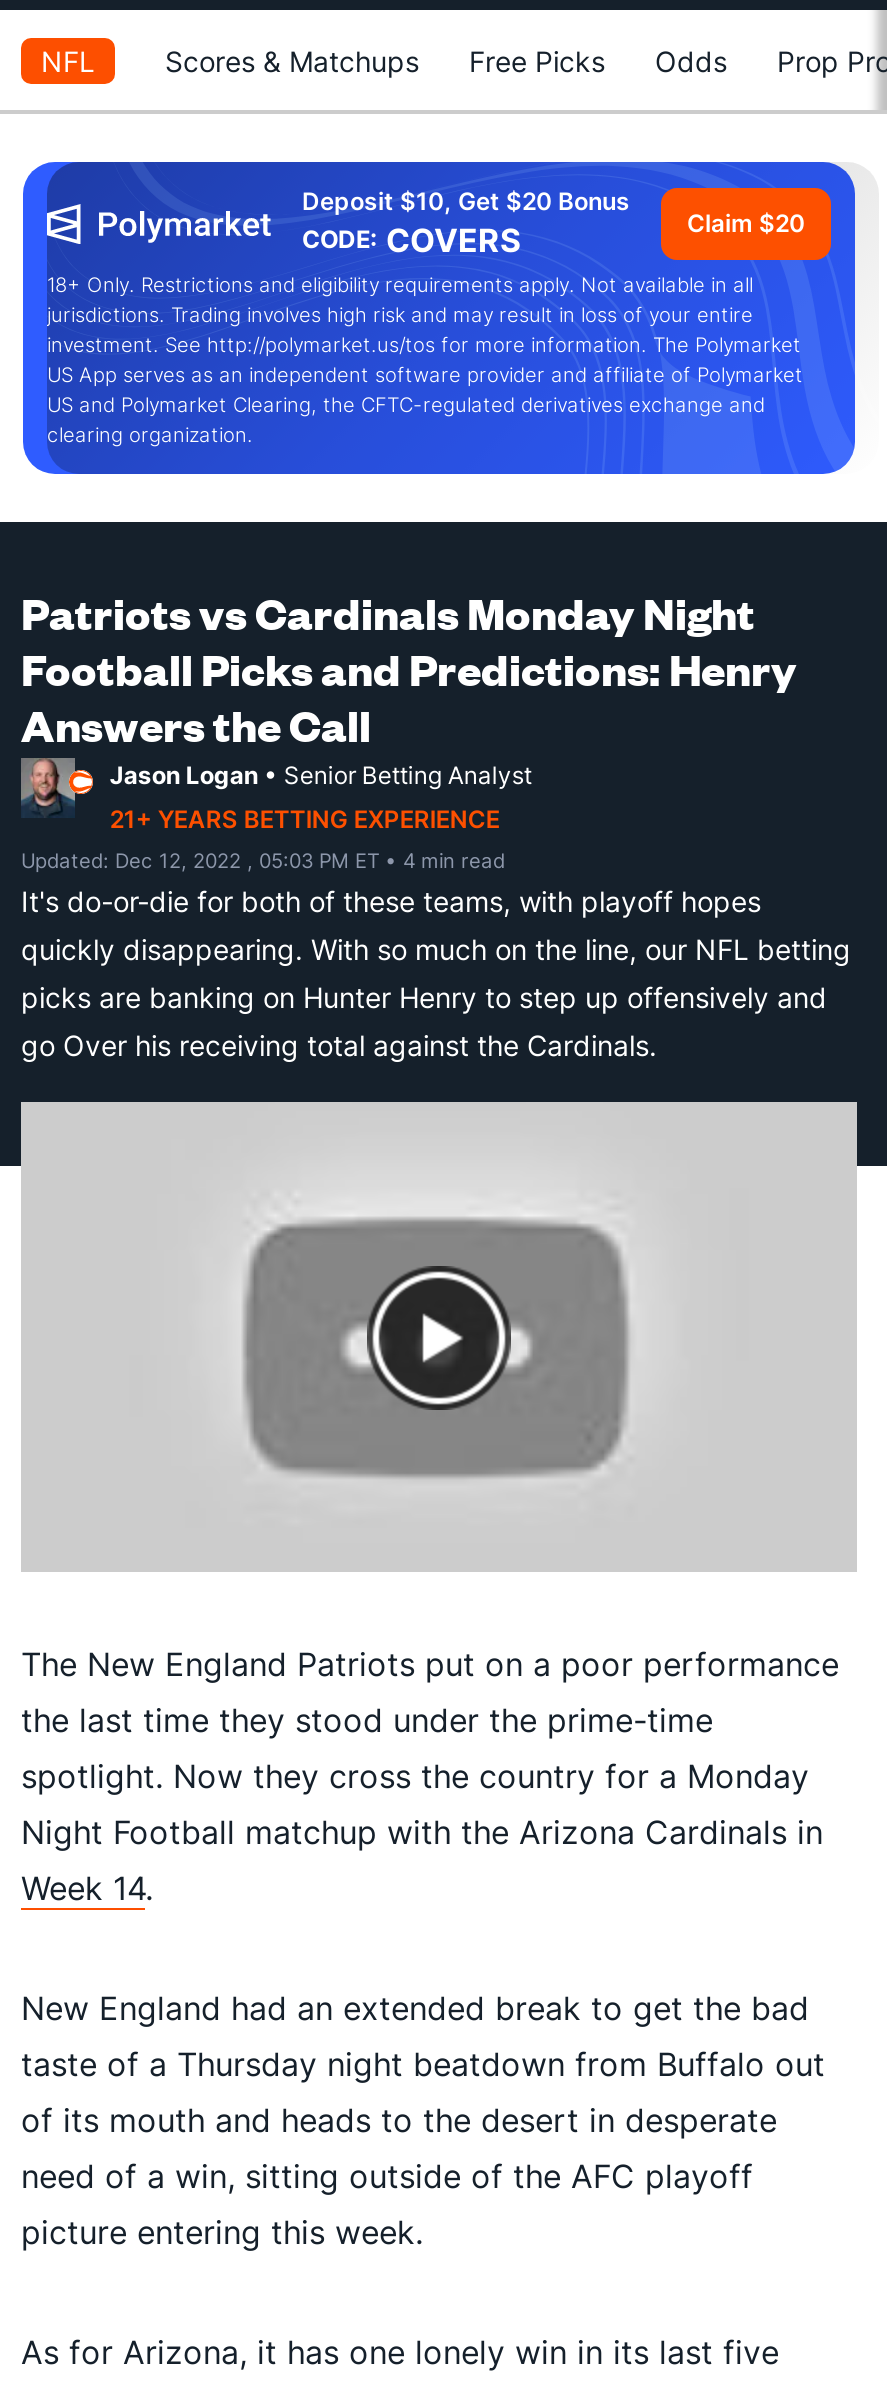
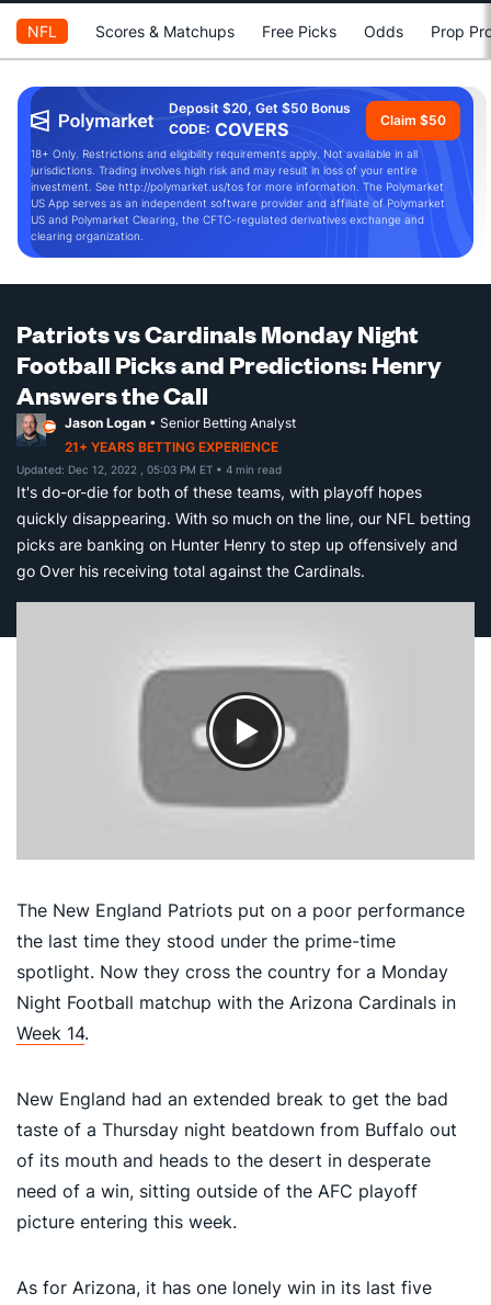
- Deposit $10, Get $20 Bonus
+ Deposit $20, Get $50 Bonus

- Claim $20
+ Claim $50
